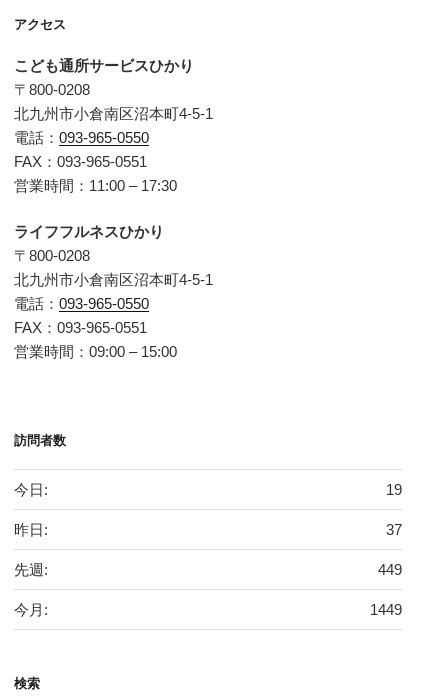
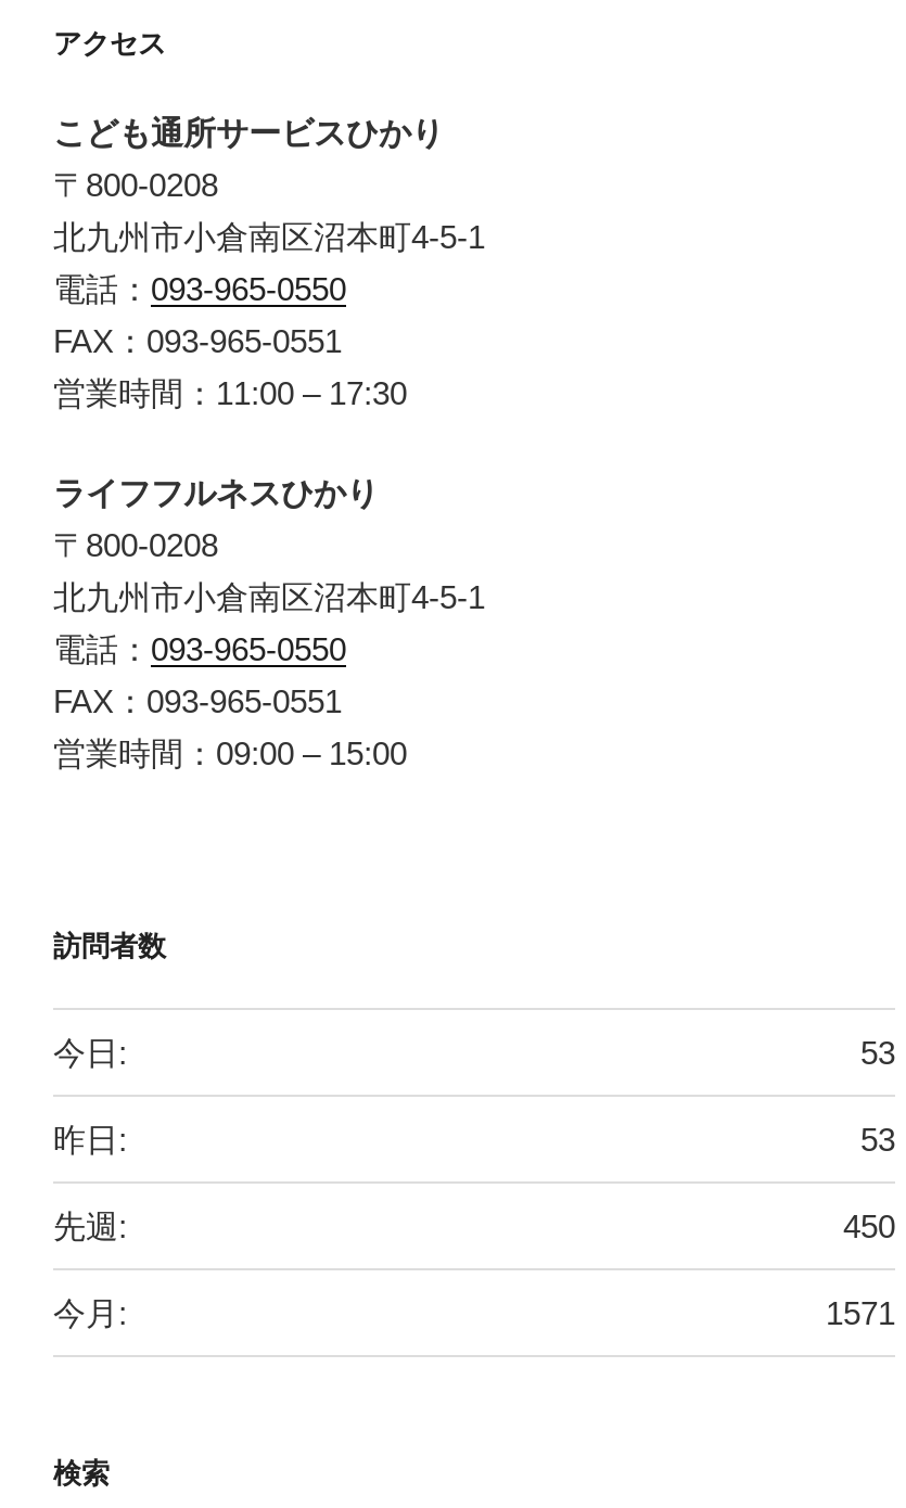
- 19
+ 53

- 37
+ 53

- 449
+ 450

- 1449
+ 1571
